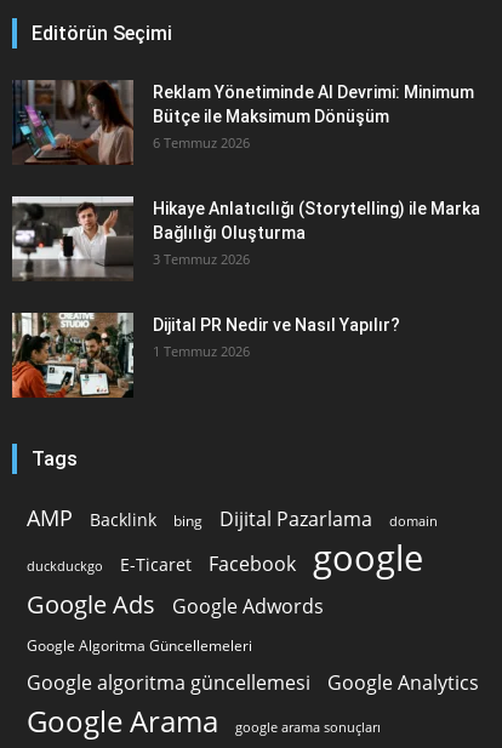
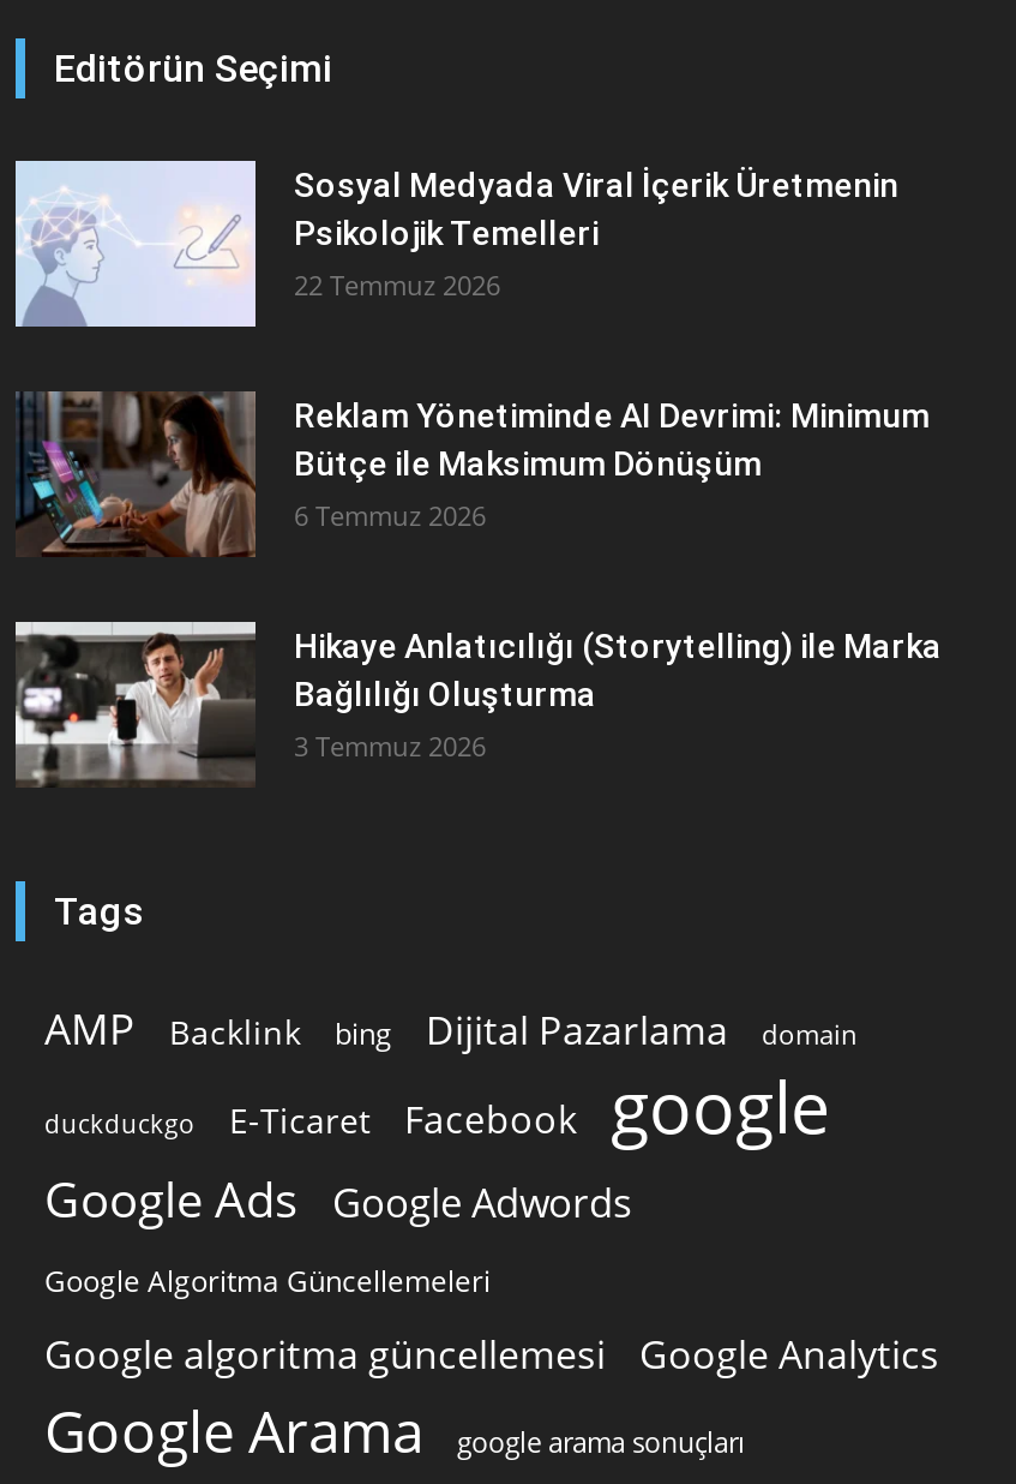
+ [image]
+ Sosyal Medyada Viral İçerik Üretmenin
+ Psikolojik Temelleri
+ 22 Temmuz 2026

moved down: [image] | Reklam Yönetiminde AI Devrimi: Minimum | Bütçe ile Maksimum Dönüşüm | 6 Temmuz 2026 | Hikaye Anlatıcılığı (Storytelling) ile Marka | Bağlılığı Oluşturma | 3 Temmuz 2026

- [image]
- Dijital PR Nedir ve Nasıl Yapılır?
- 1 Temmuz 2026
